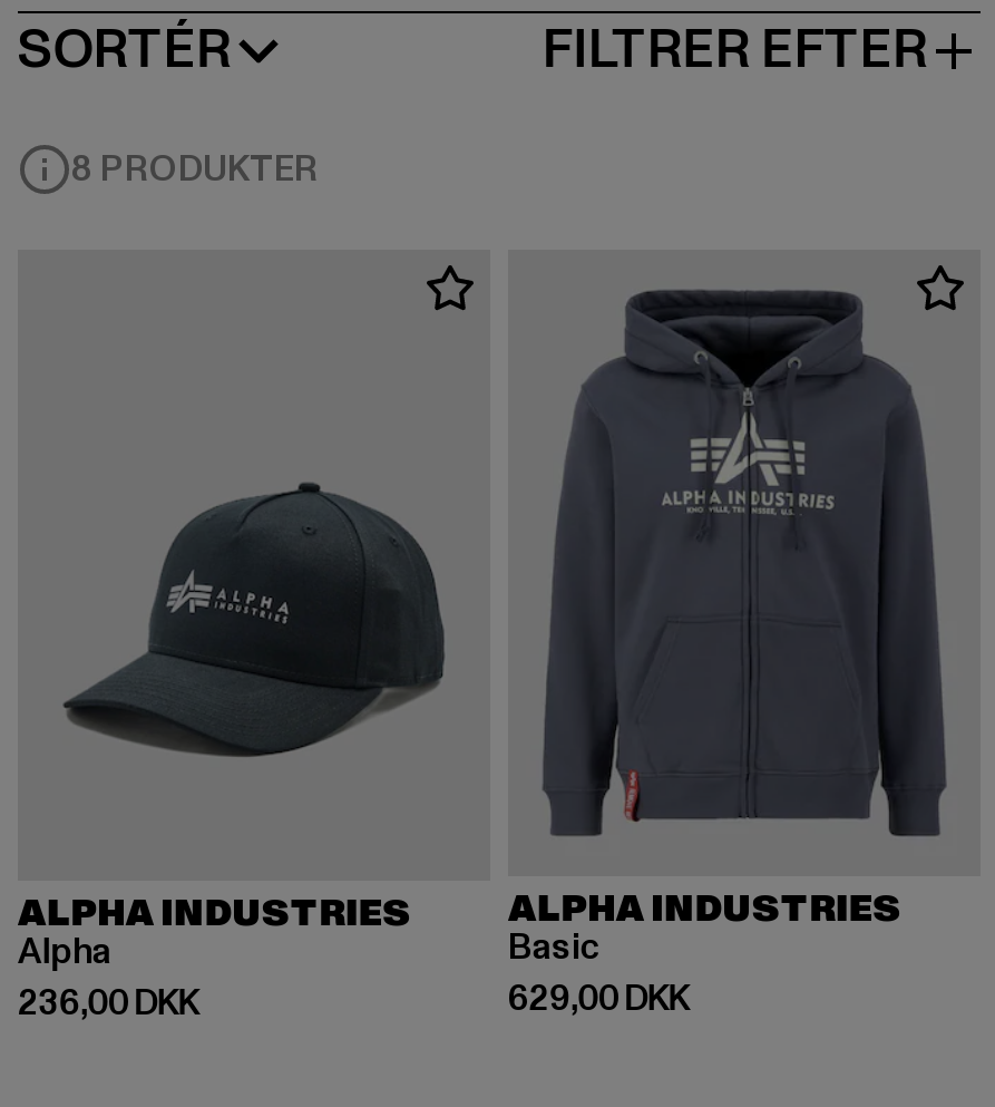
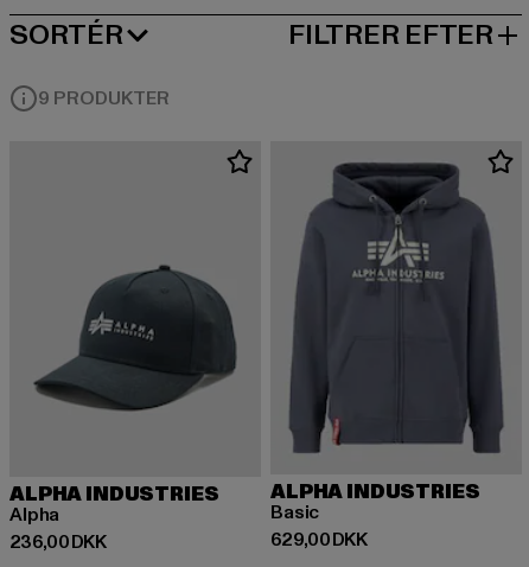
- 8 PRODUKTER
+ 9 PRODUKTER
